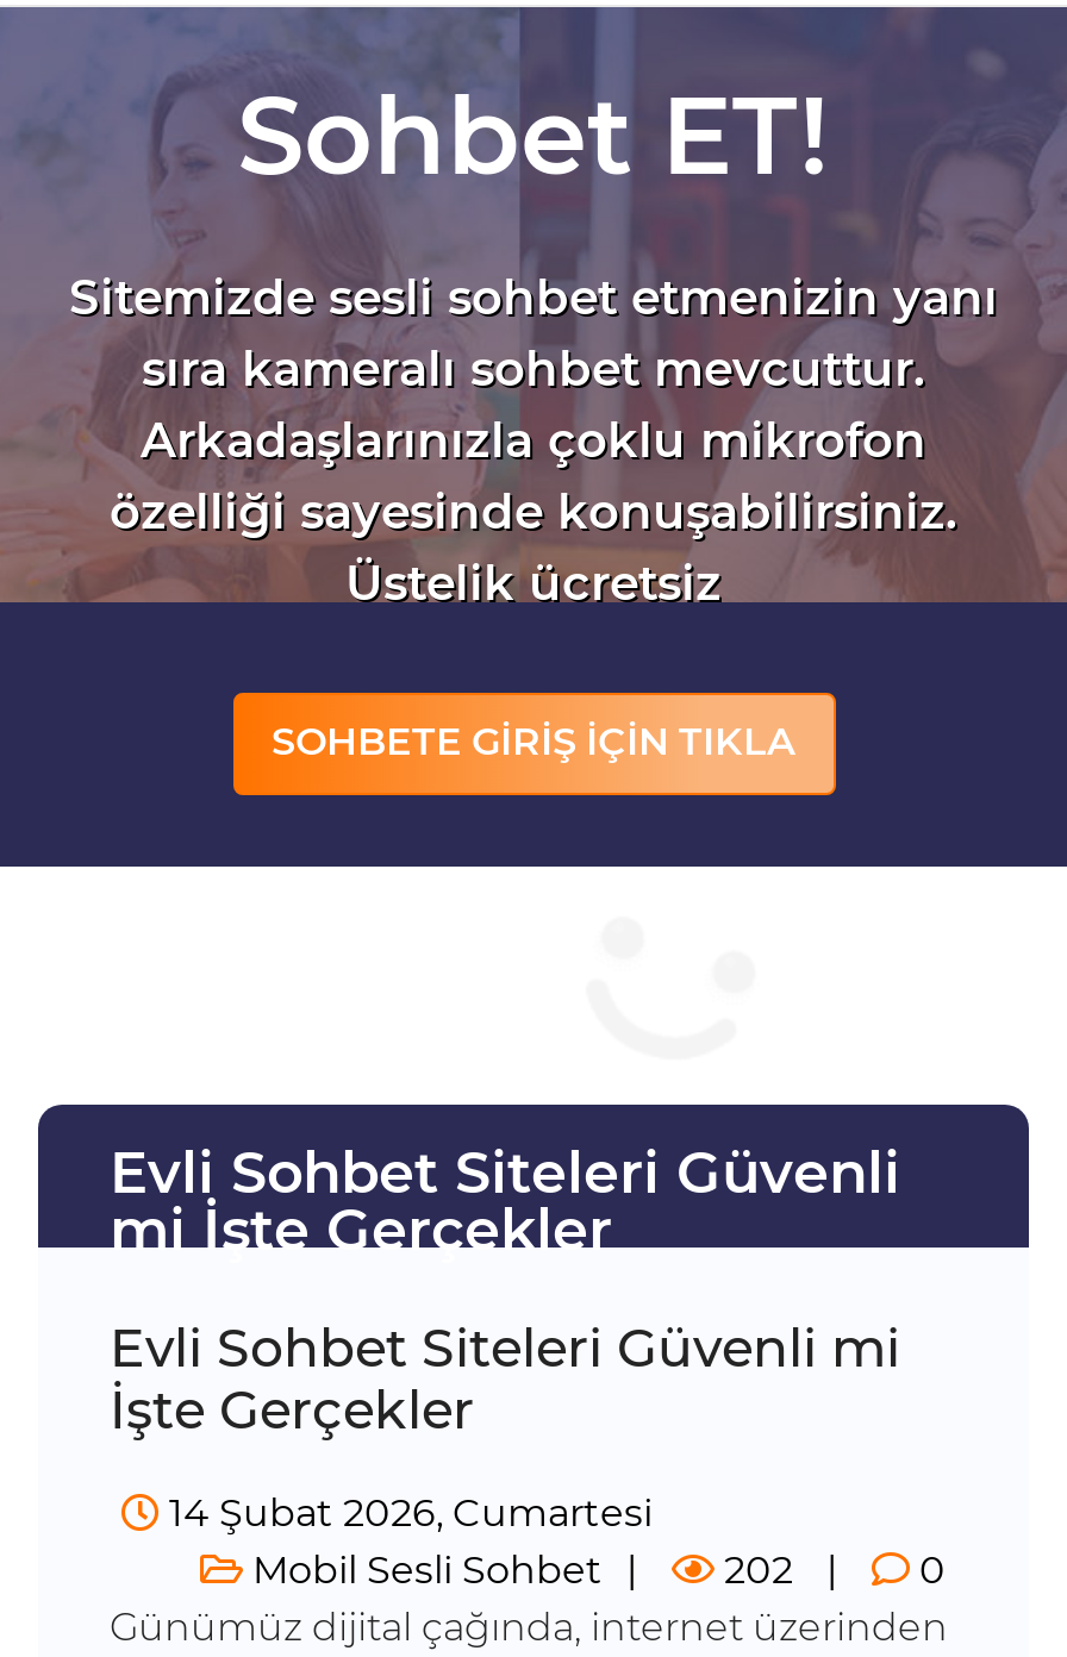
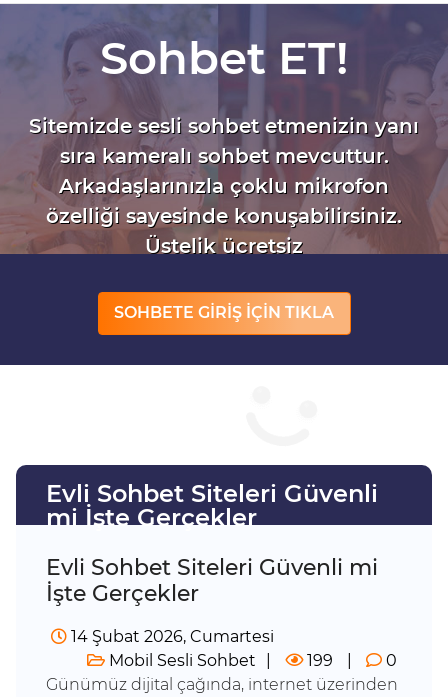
- 202
+ 199
